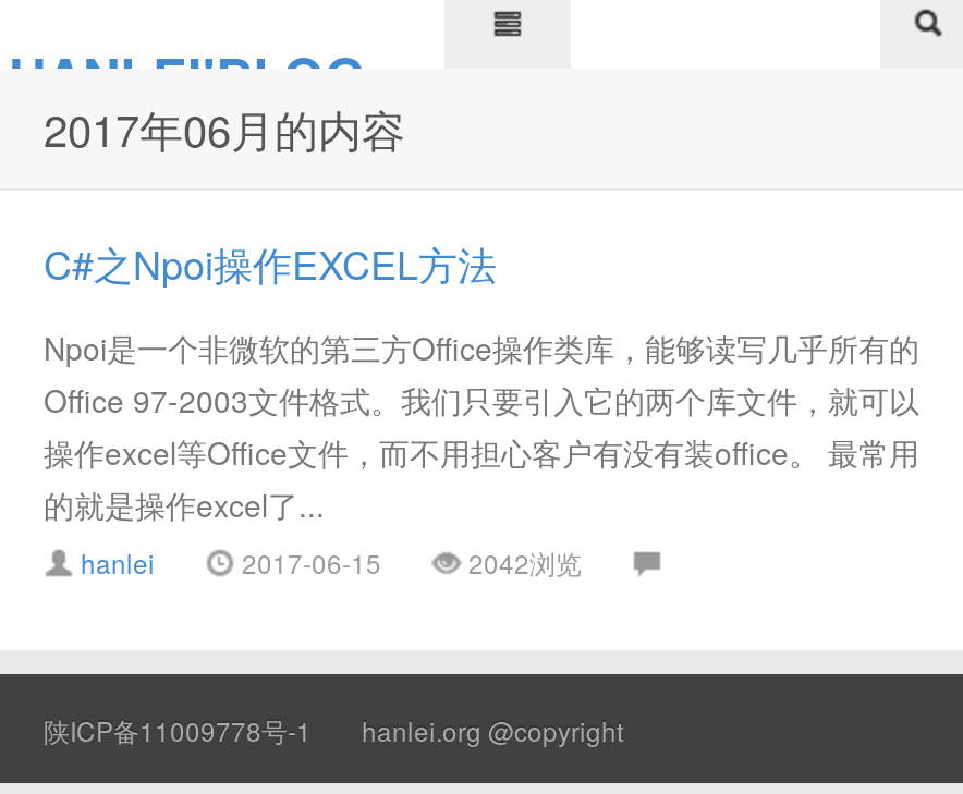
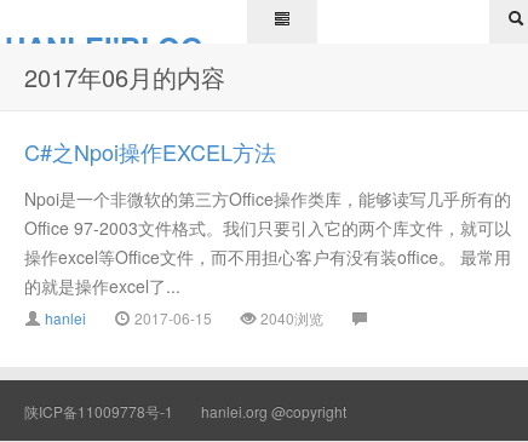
- 2042浏览
+ 2040浏览
